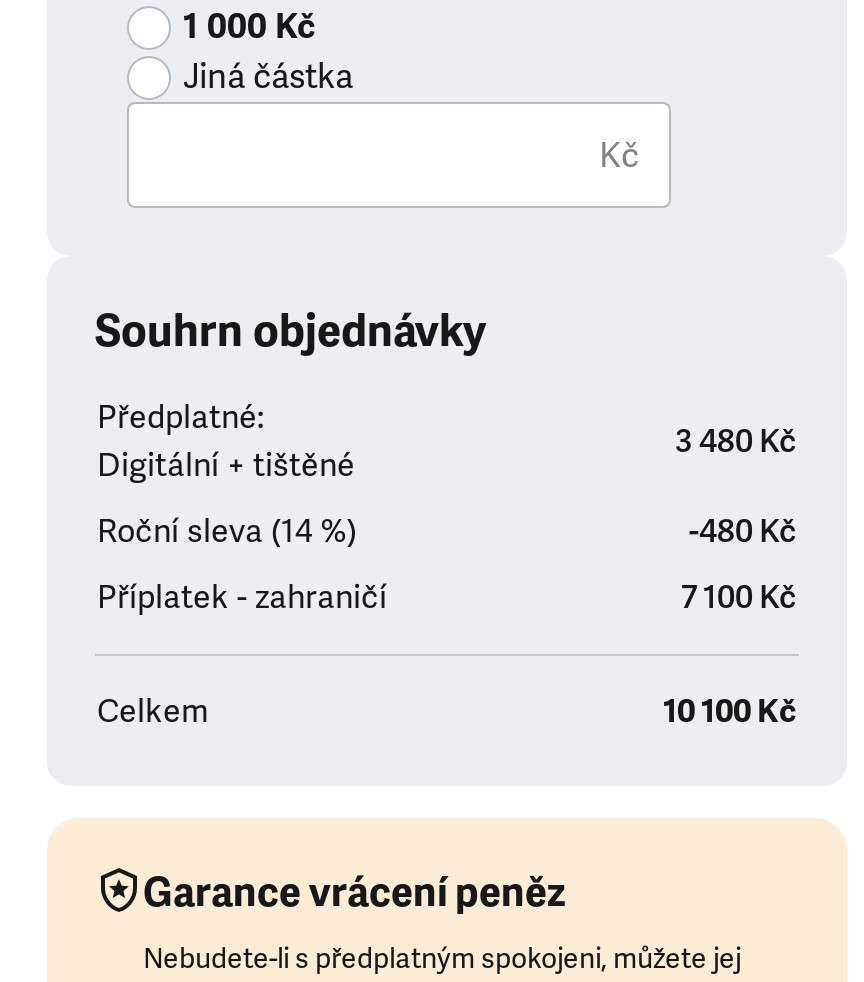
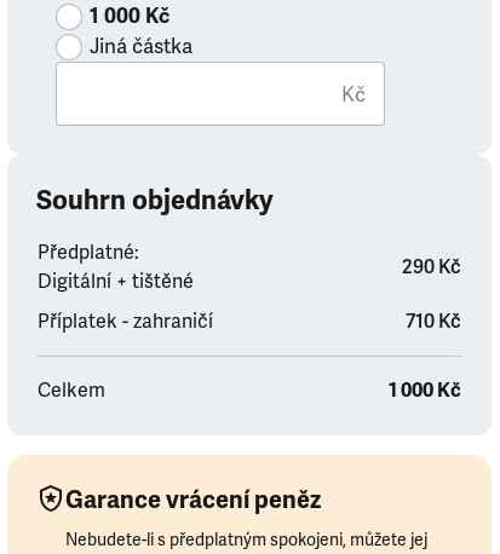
- 3 480 Kč
- Roční sleva (14 %)
- -480 Kč
+ 290 Kč

- 7 100 Kč
+ 710 Kč

- 10 100 Kč
+ 1 000 Kč
